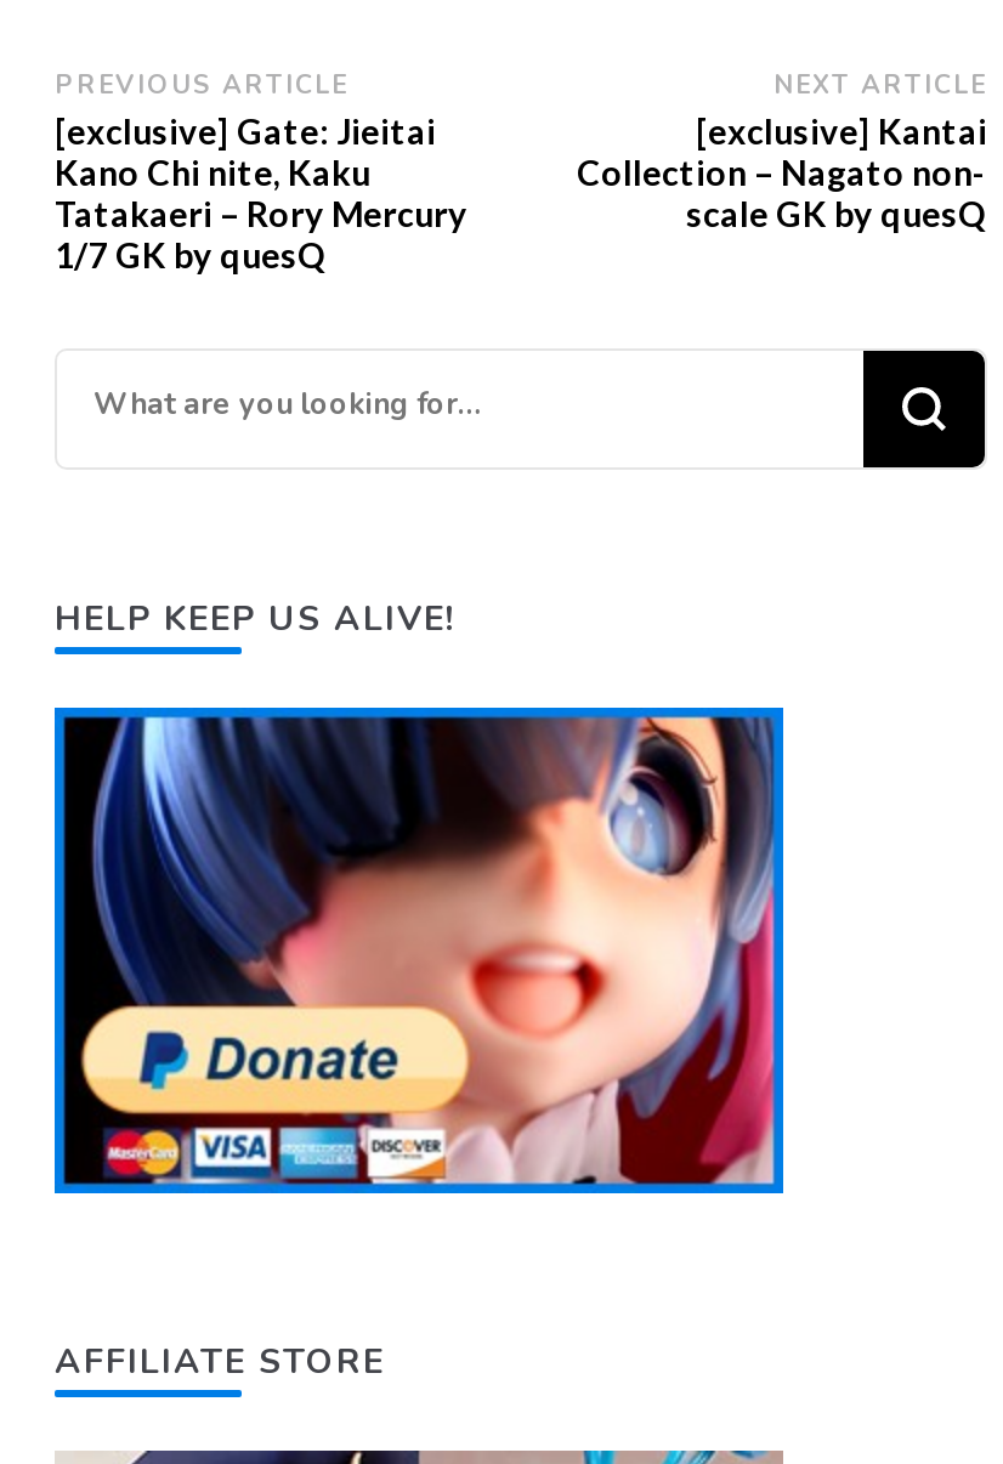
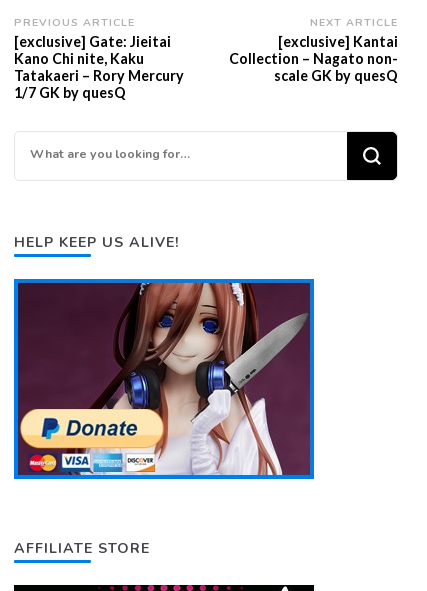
- [image]
+ [image]
